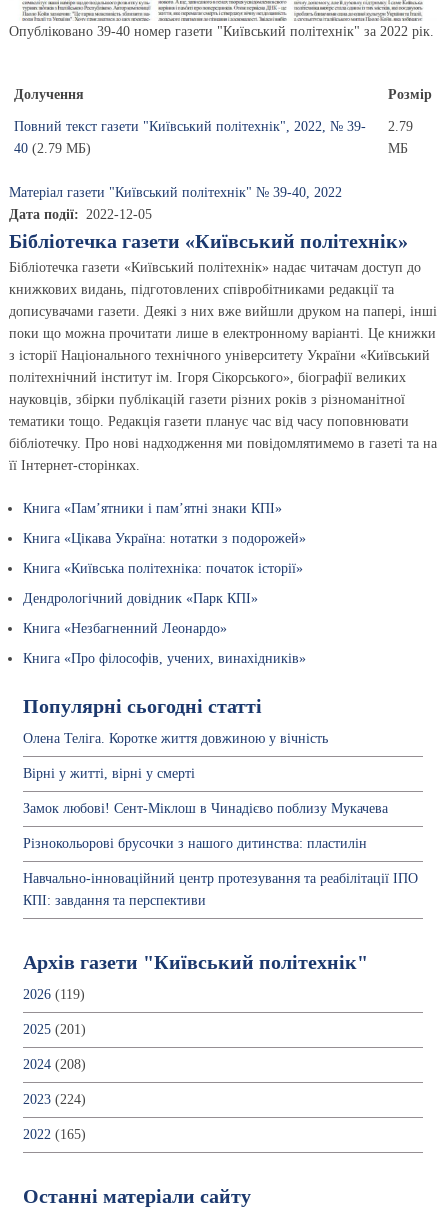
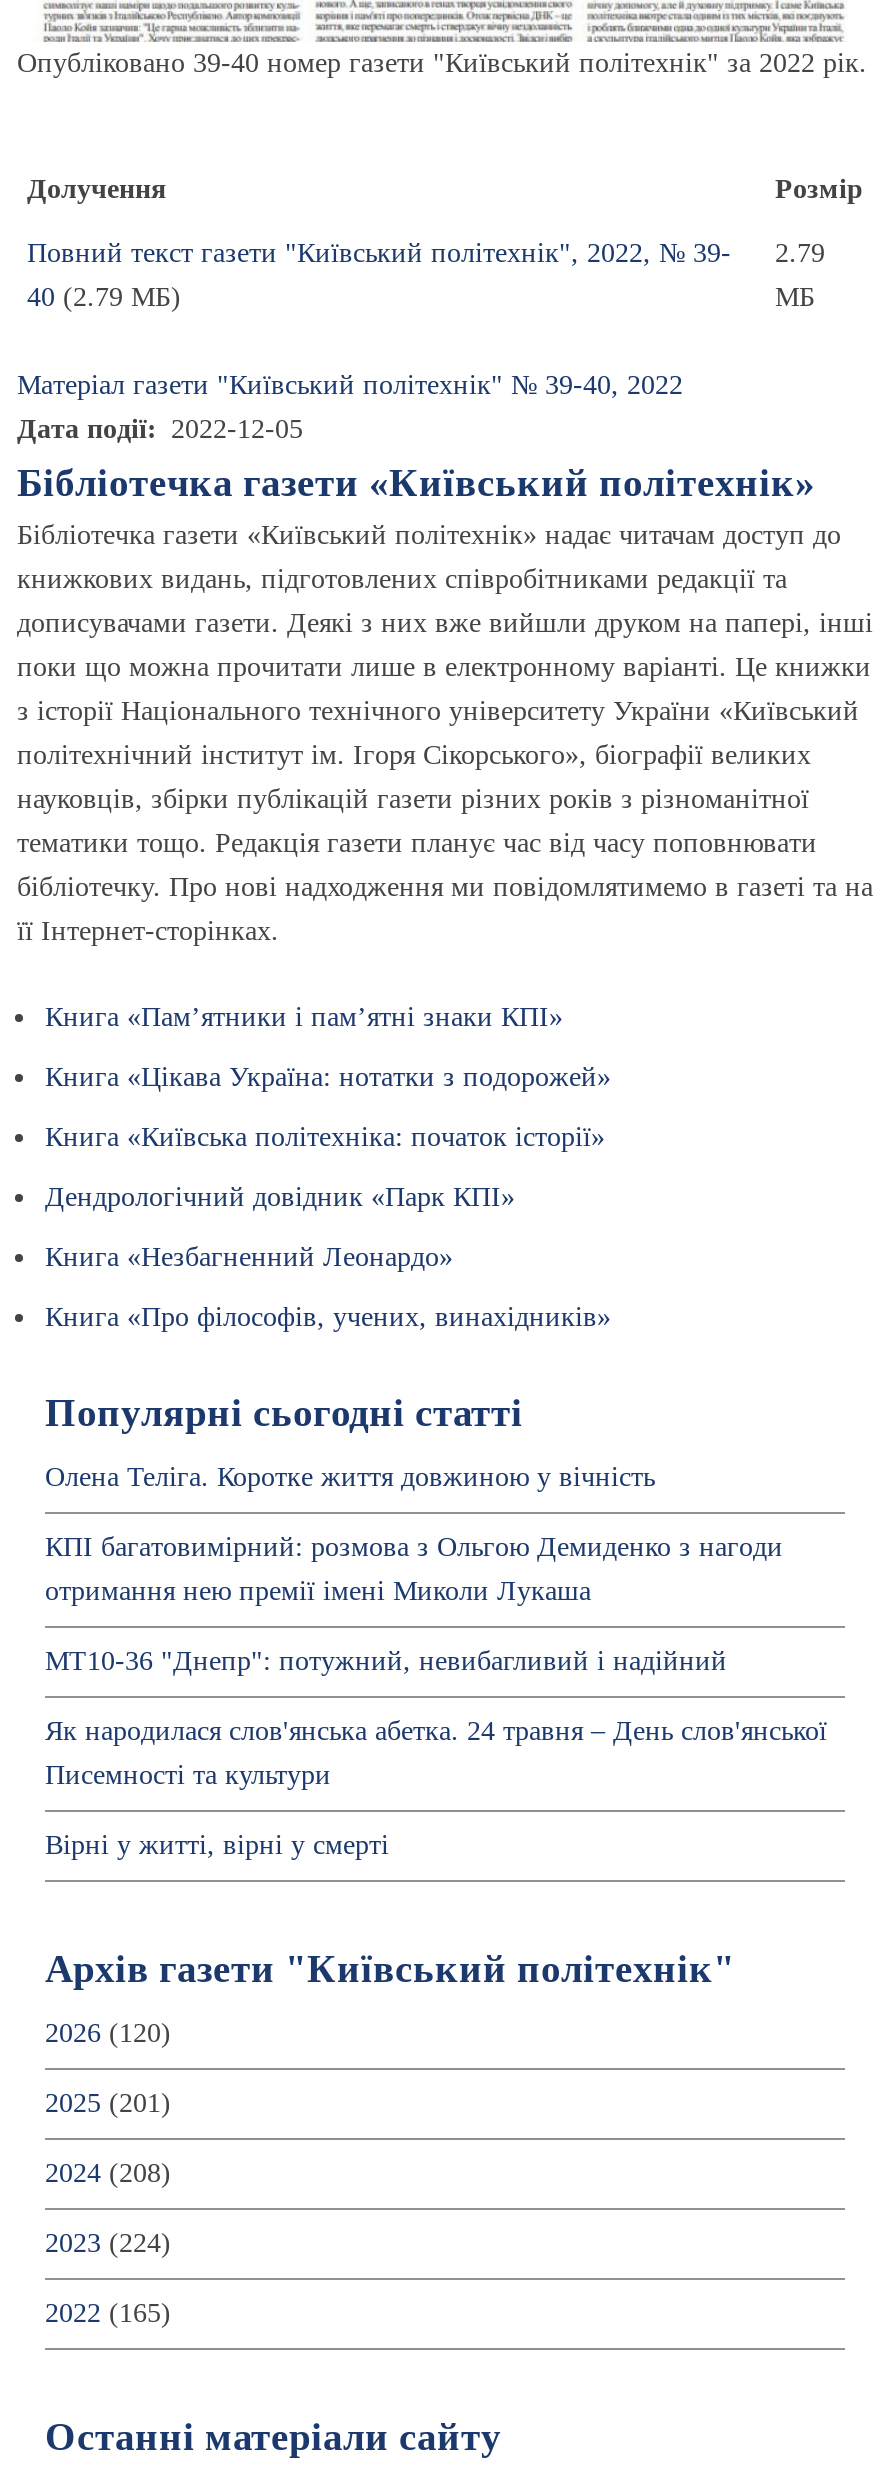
+ КПІ багатовимірний: розмова з Ольгою Демиденко з нагоди
+ отримання нею премії імені Миколи Лукаша
+ МТ10-36 "Днепр": потужний, невибагливий і надійний
+ Як народилася слов'янська абетка. 24 травня – День слов'янської
+ Писемності та культури

moved down: Вірні у житті, вірні у смерті

- Замок любові! Сент-Міклош в Чинадієво поблизу Мукачева
- Різнокольорові брусочки з нашого дитинства: пластилін
- Навчально-інноваційний центр протезування та реабілітації ІПО
- КПІ: завдання та перспективи

- 2026 (119)
+ 2026 (120)
